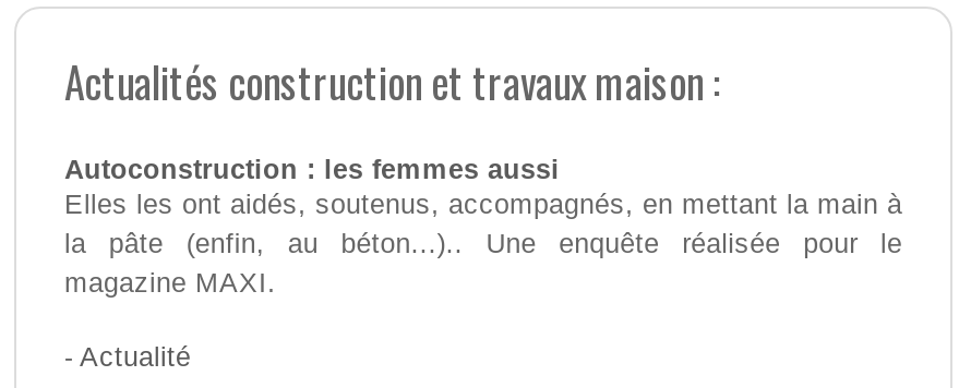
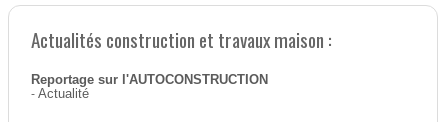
- Autoconstruction : les femmes aussi
- Elles les ont aidés, soutenus, accompagnés, en mettant la main à
- la pâte (enfin, au béton...).. Une enquête réalisée pour le
- magazine MAXI.
+ Reportage sur l'AUTOCONSTRUCTION
